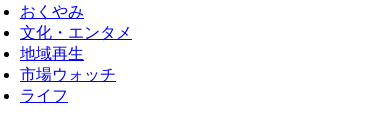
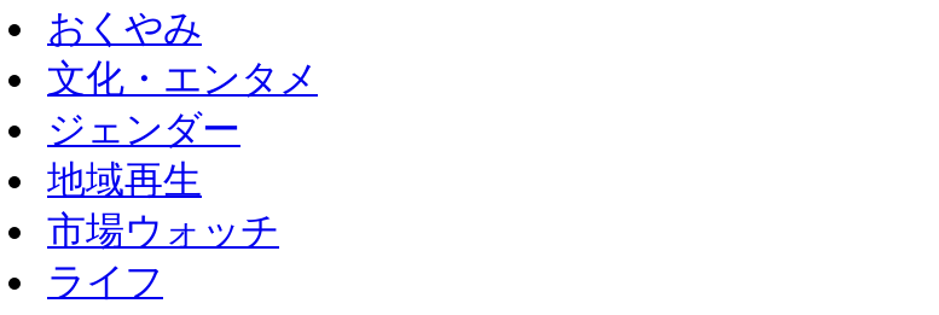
+ ジェンダー
